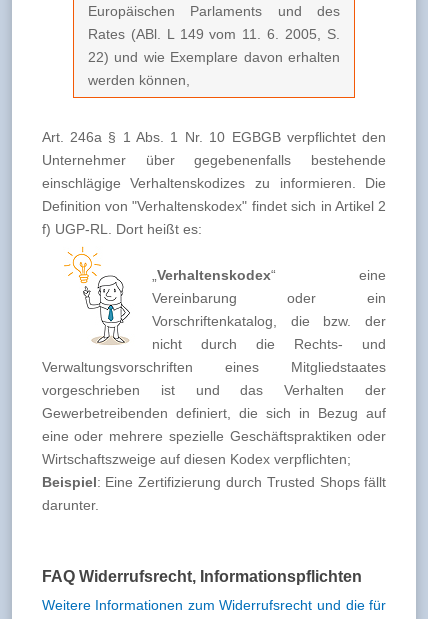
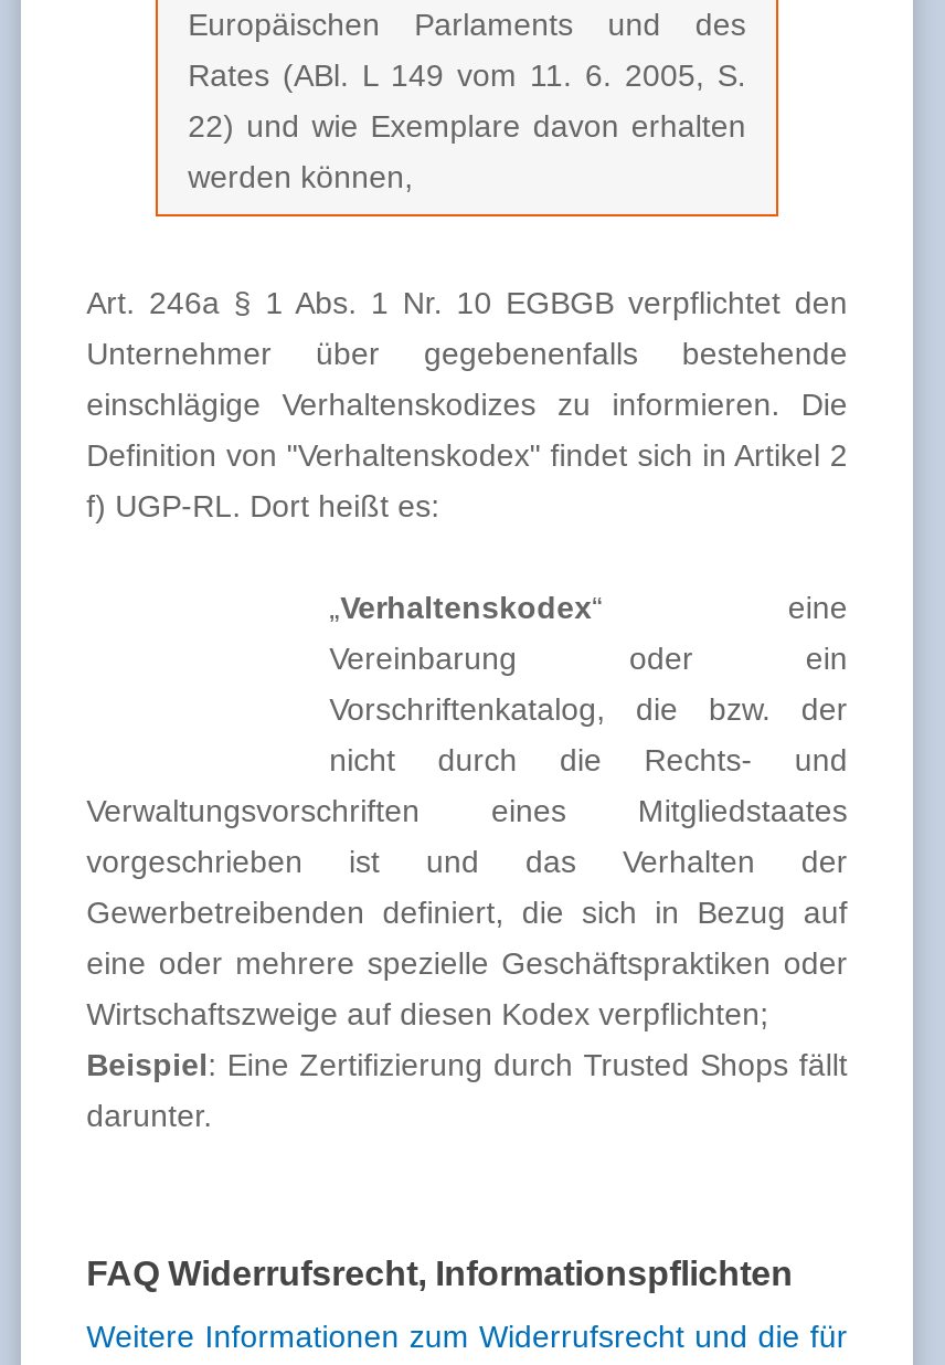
- [image]
